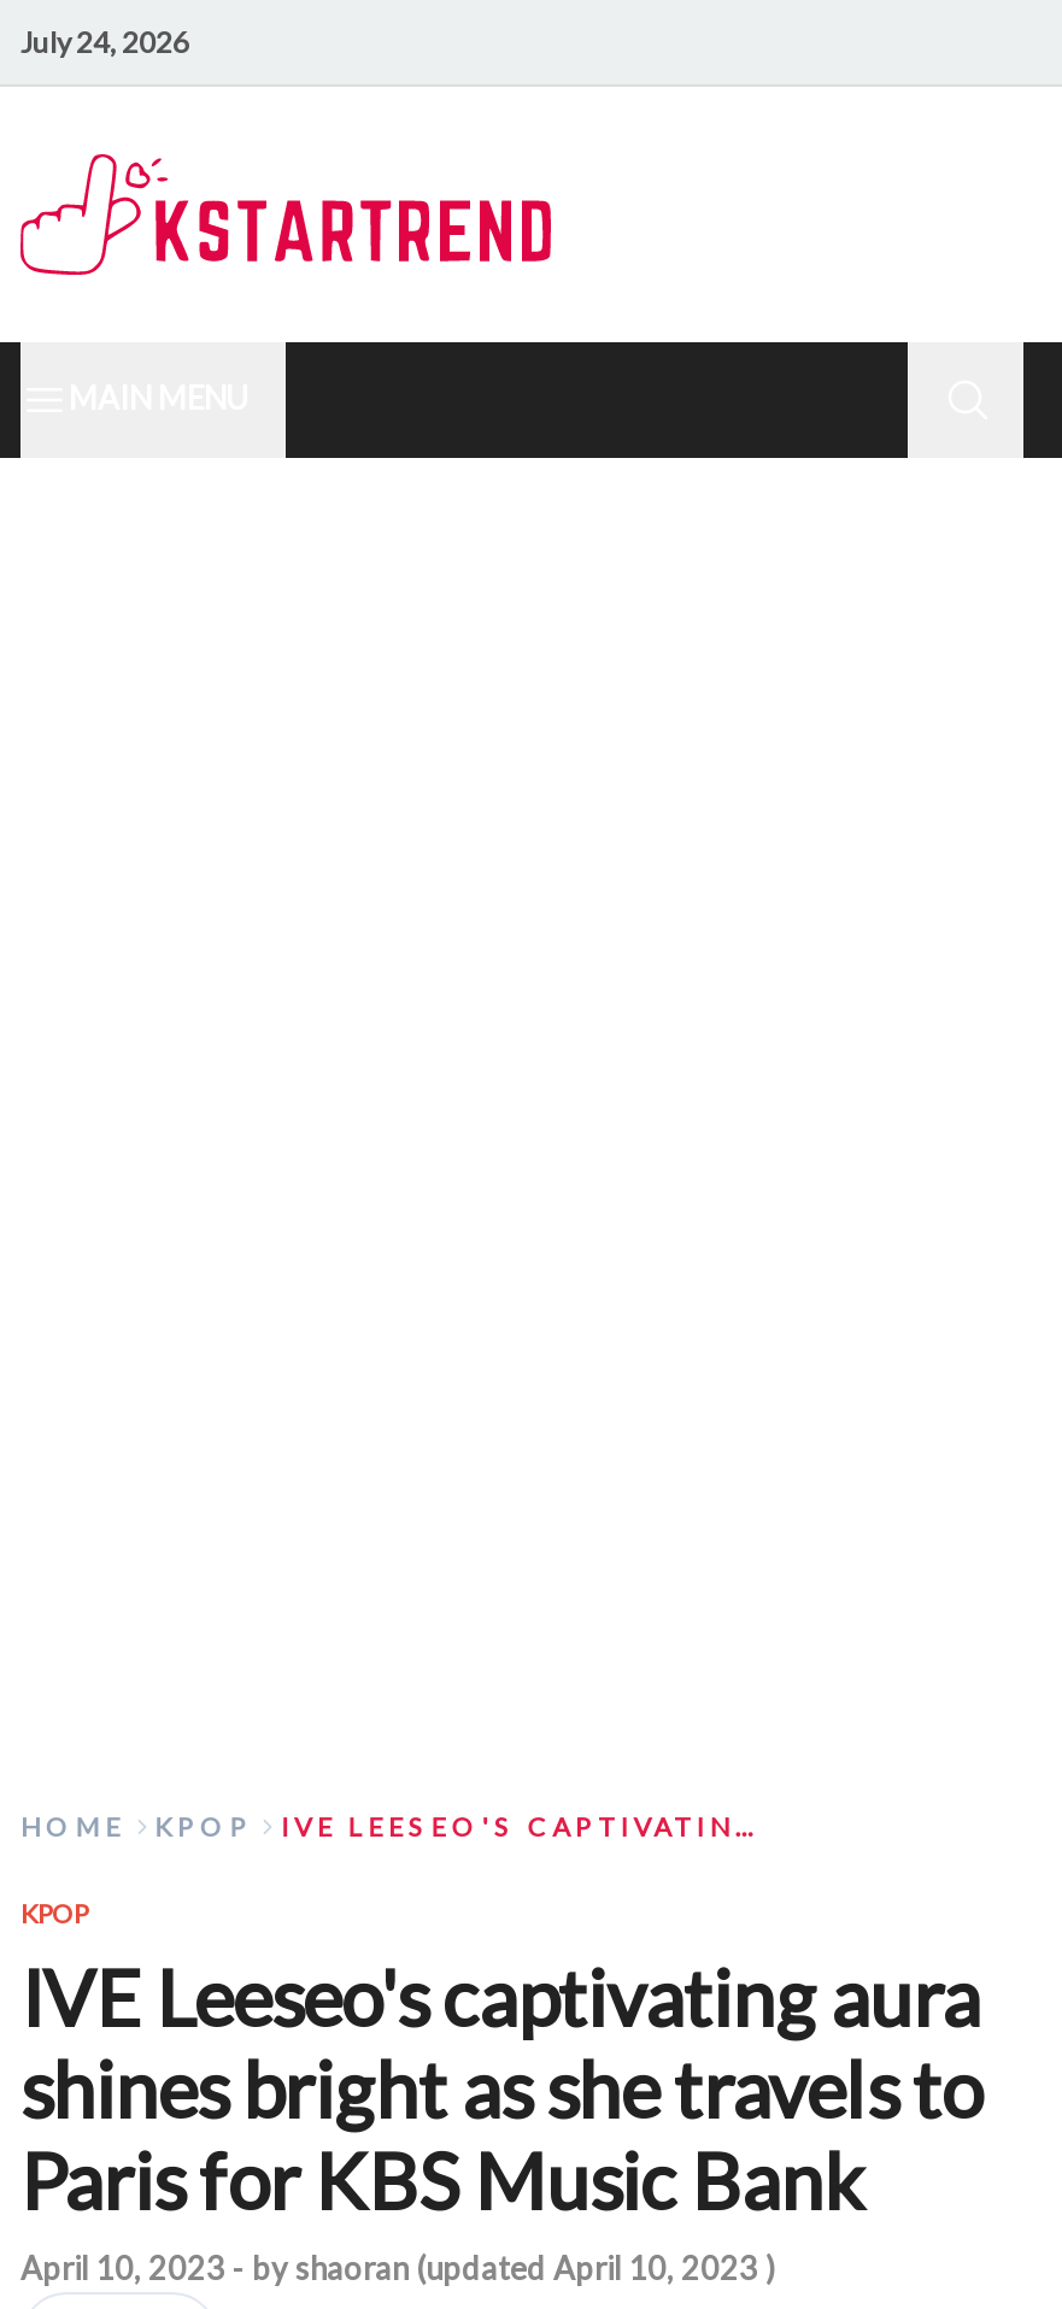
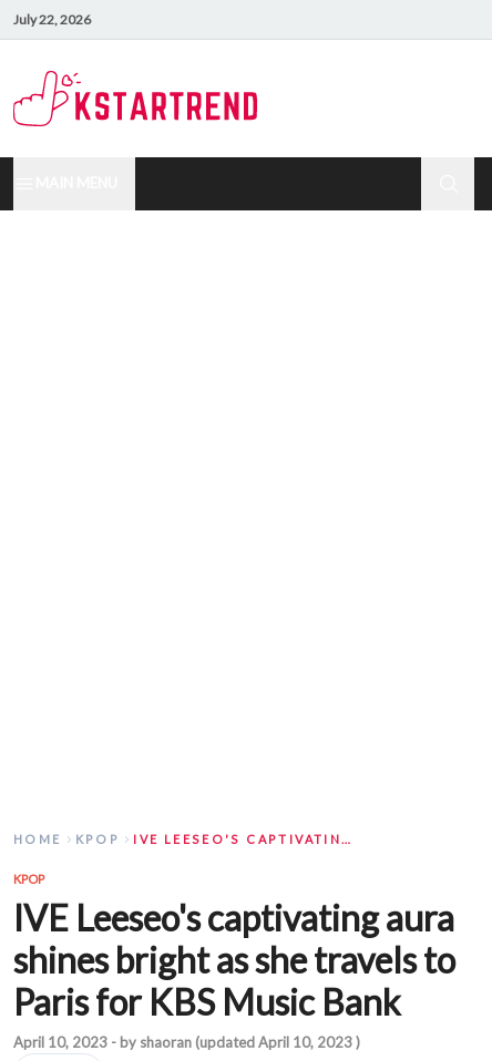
- July 24, 2026
+ July 22, 2026
